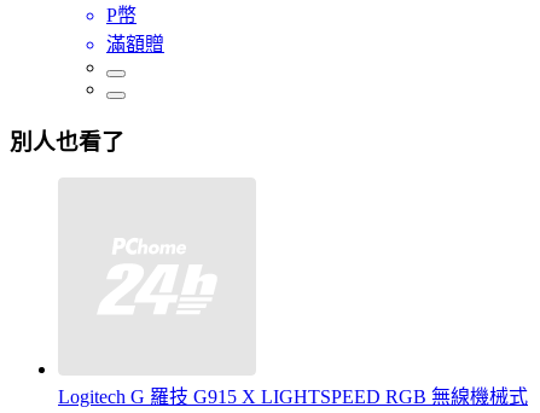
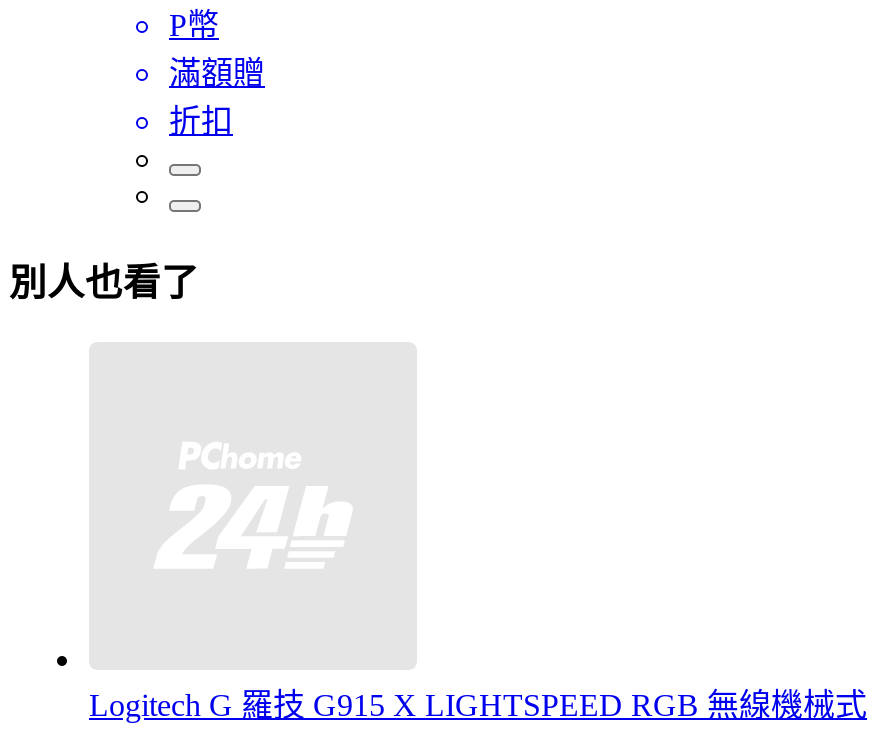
+ 折扣
